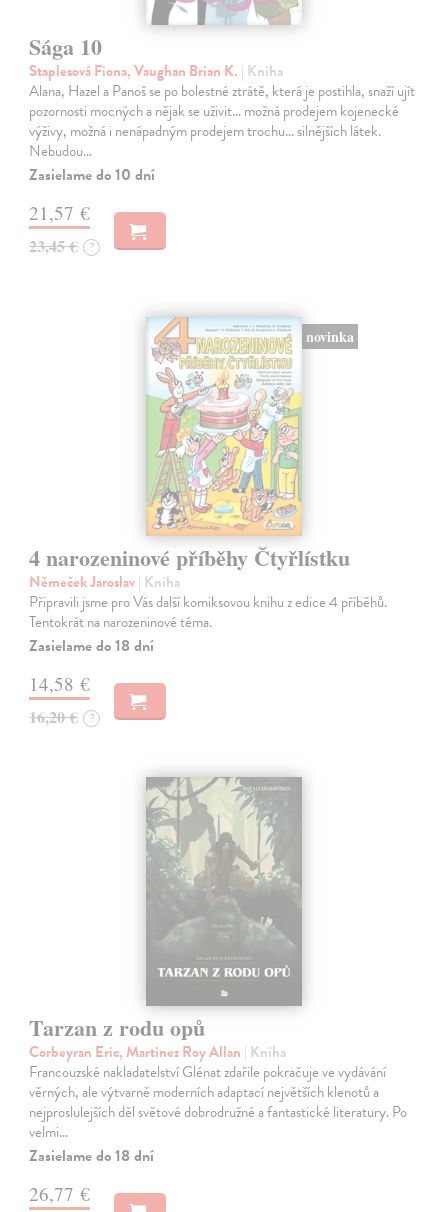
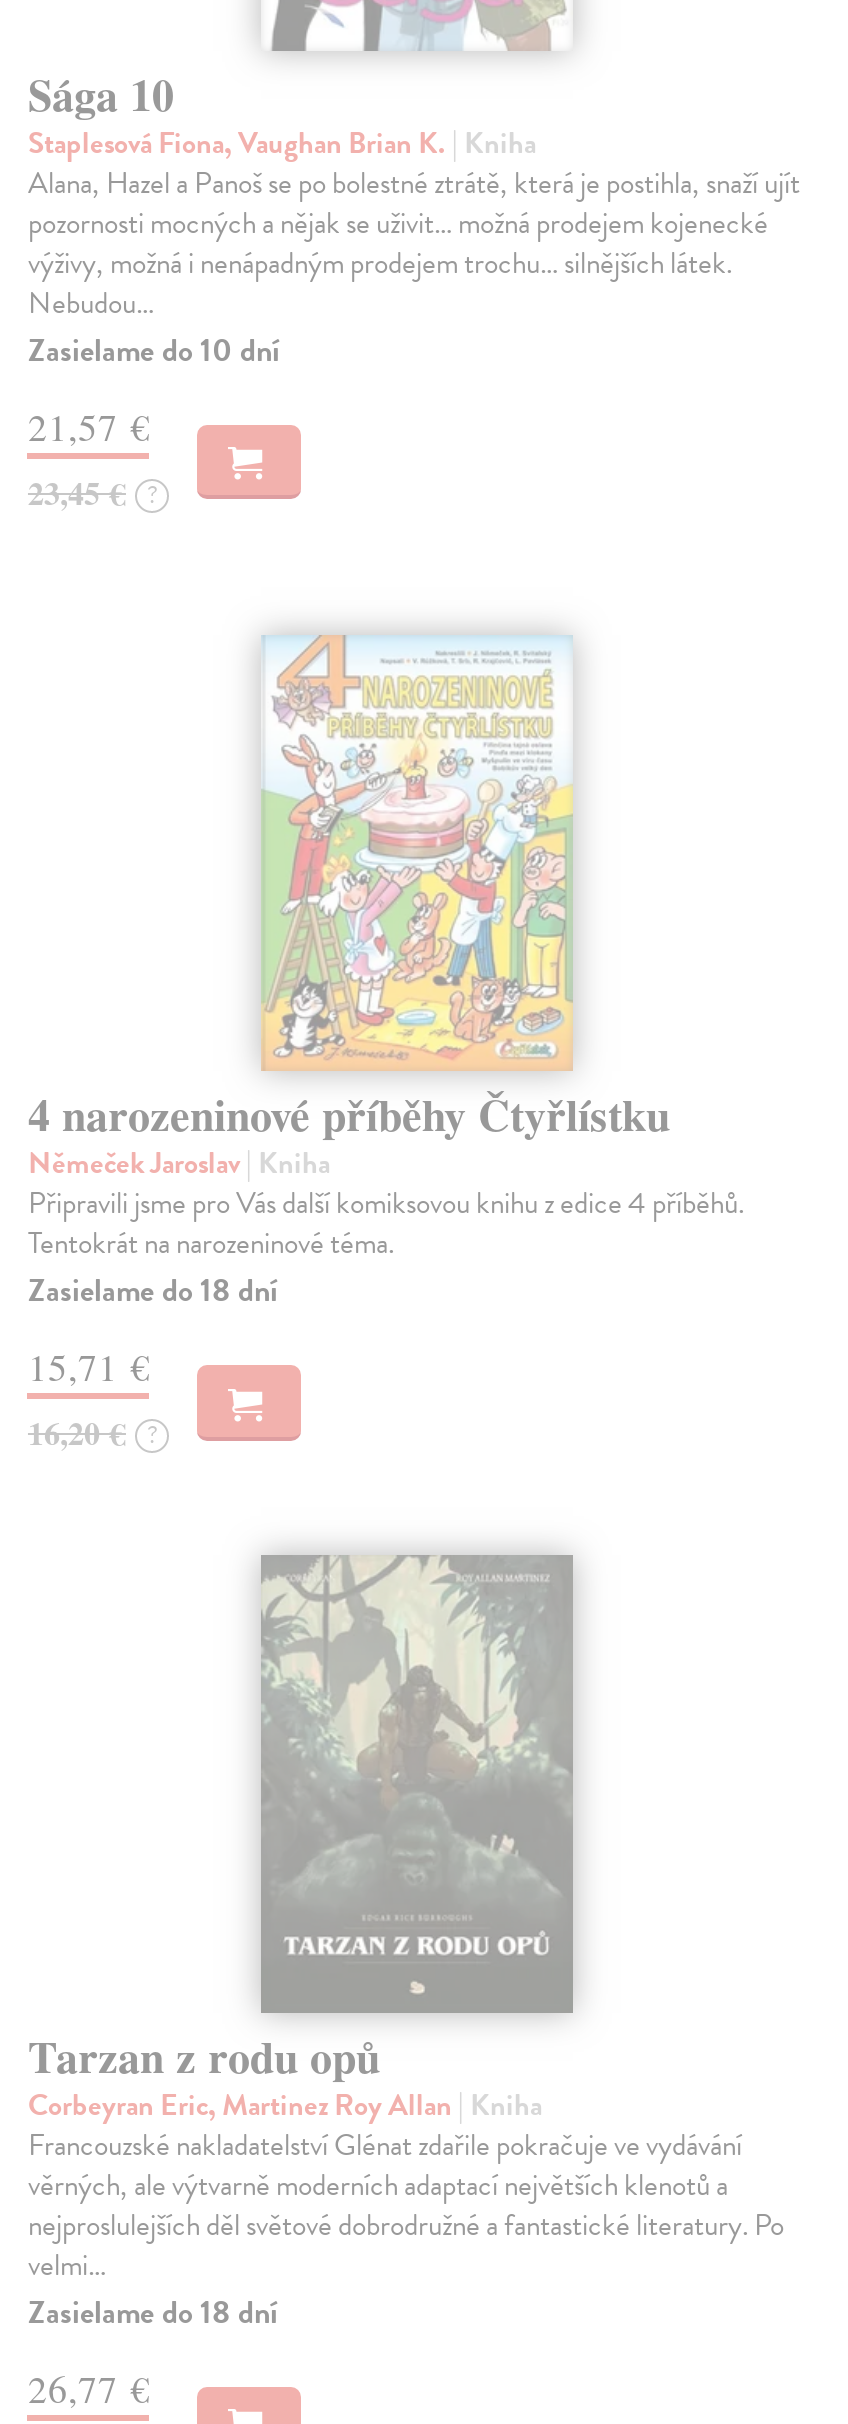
- novinka

- 14,58 €
+ 15,71 €
